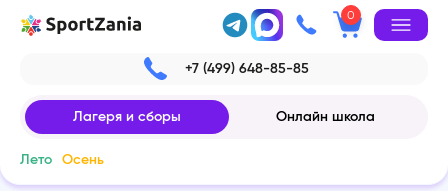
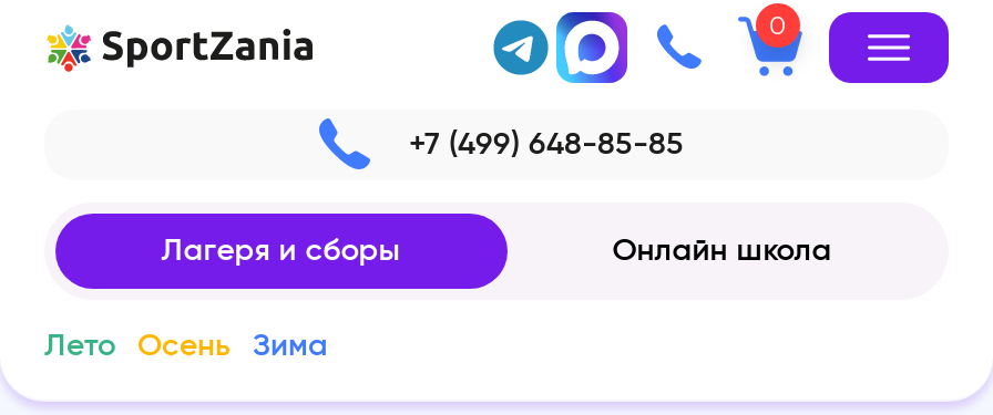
+ Зима
